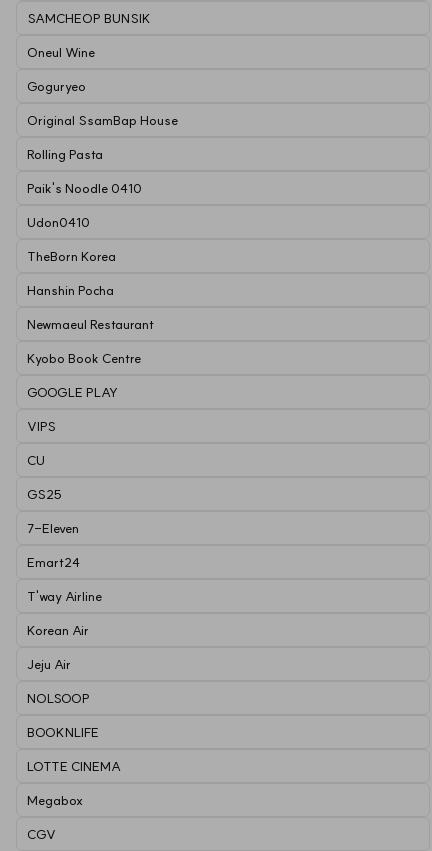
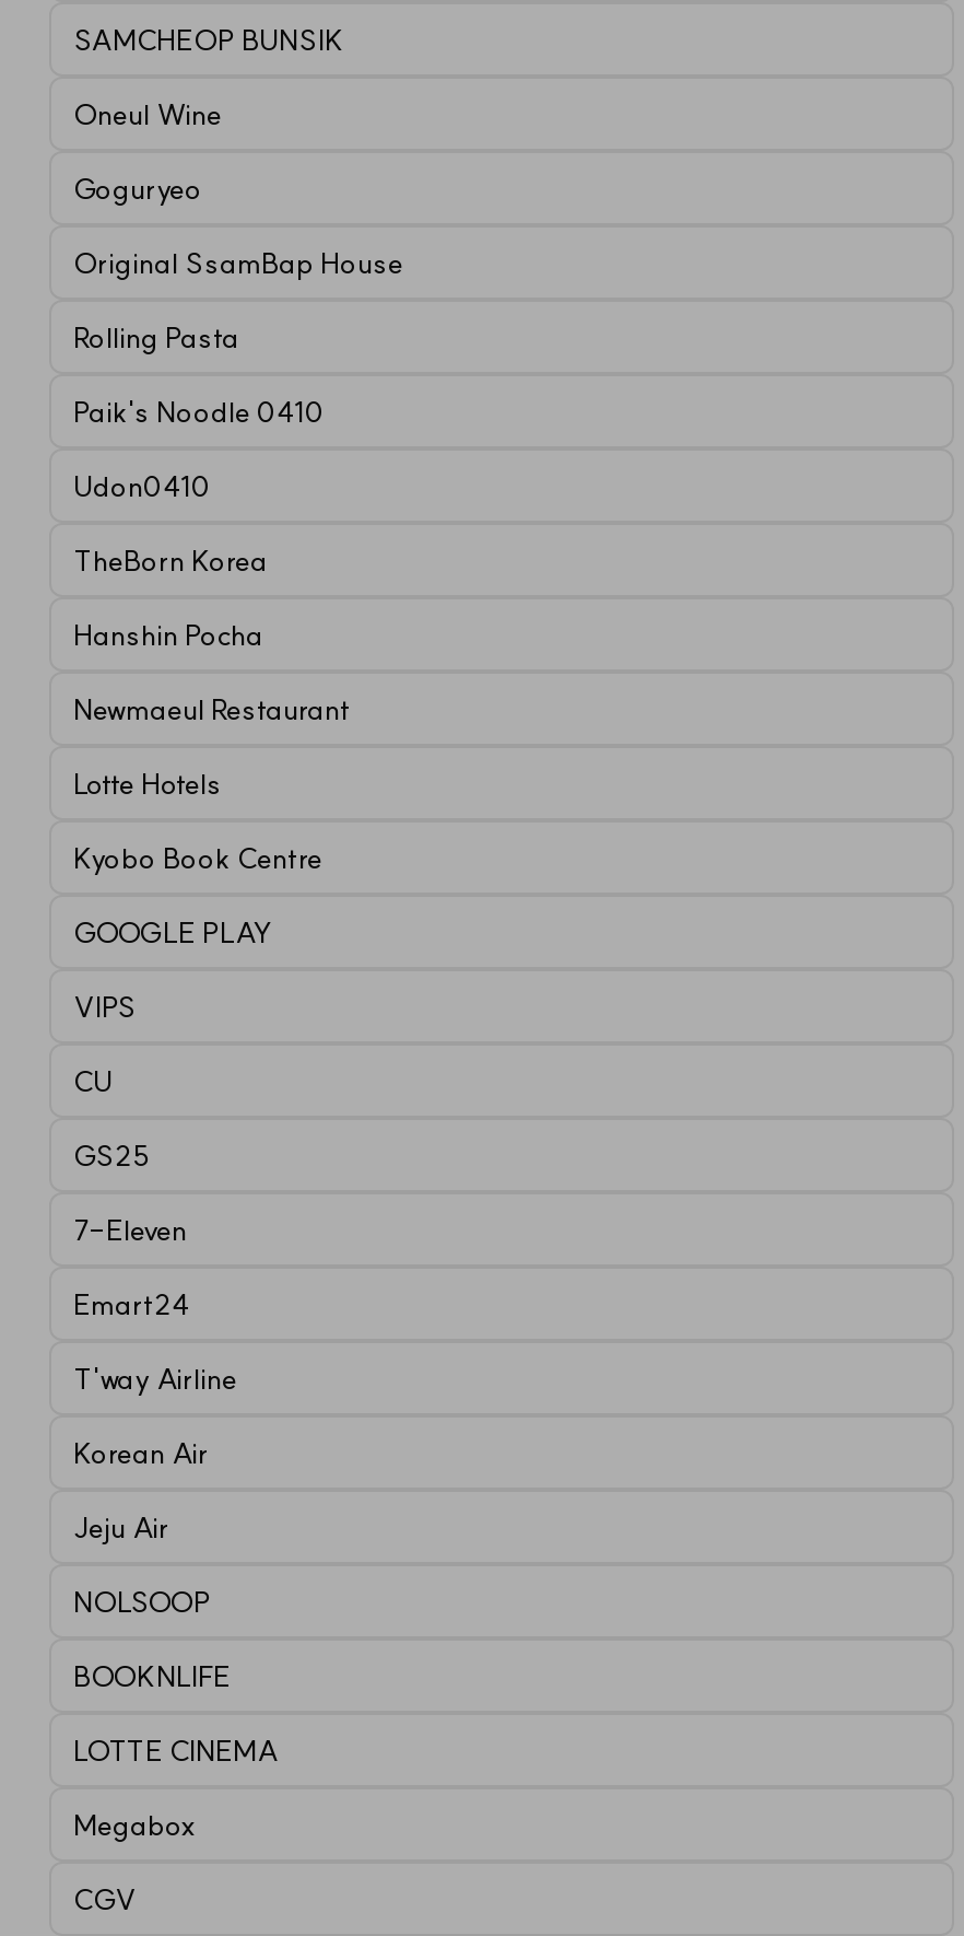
+ Lotte Hotels
